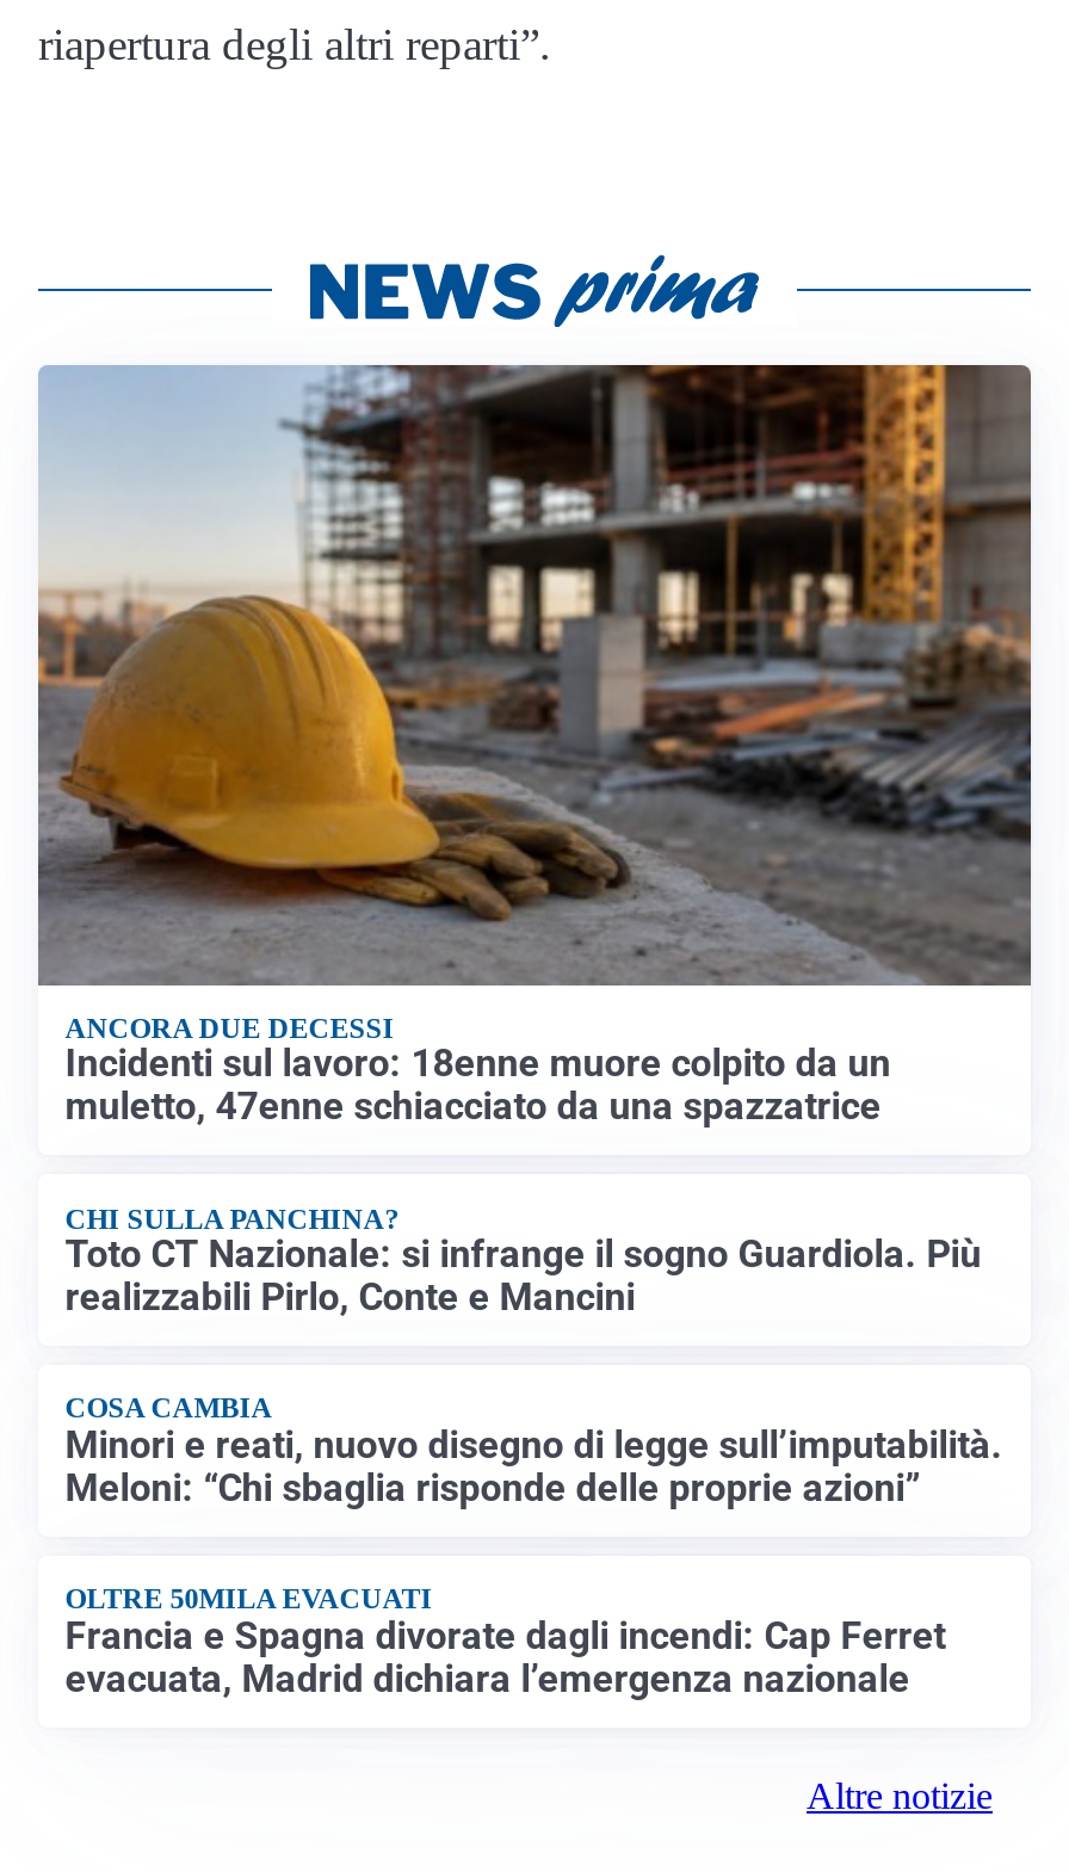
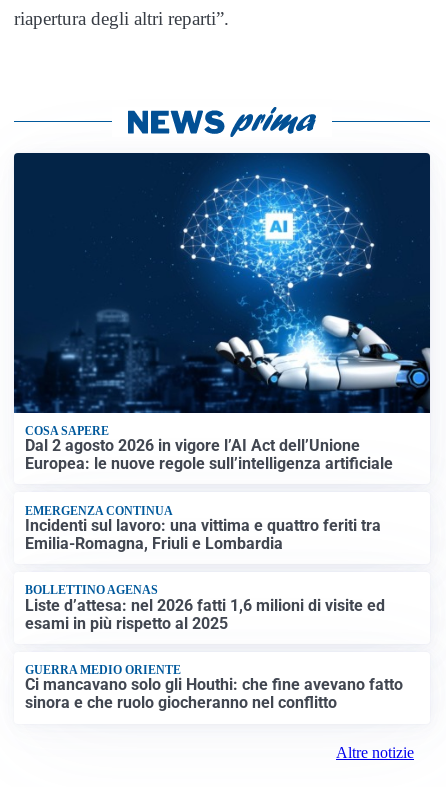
- [image]
- ANCORA DUE DECESSI
- Incidenti sul lavoro: 18enne muore colpito da un
- muletto, 47enne schiacciato da una spazzatrice
+ [image]
+ COSA SAPERE
+ Dal 2 agosto 2026 in vigore l’AI Act dell’Unione
+ Europea: le nuove regole sull’intelligenza artificiale

- CHI SULLA PANCHINA?
- Toto CT Nazionale: si infrange il sogno Guardiola. Più
- realizzabili Pirlo, Conte e Mancini
+ EMERGENZA CONTINUA
+ Incidenti sul lavoro: una vittima e quattro feriti tra
+ Emilia-Romagna, Friuli e Lombardia

- COSA CAMBIA
- Minori e reati, nuovo disegno di legge sull’imputabilità.
- Meloni: “Chi sbaglia risponde delle proprie azioni”
+ BOLLETTINO AGENAS
+ Liste d’attesa: nel 2026 fatti 1,6 milioni di visite ed
+ esami in più rispetto al 2025

- OLTRE 50MILA EVACUATI
- Francia e Spagna divorate dagli incendi: Cap Ferret
- evacuata, Madrid dichiara l’emergenza nazionale
+ GUERRA MEDIO ORIENTE
+ Ci mancavano solo gli Houthi: che fine avevano fatto
+ sinora e che ruolo giocheranno nel conflitto
